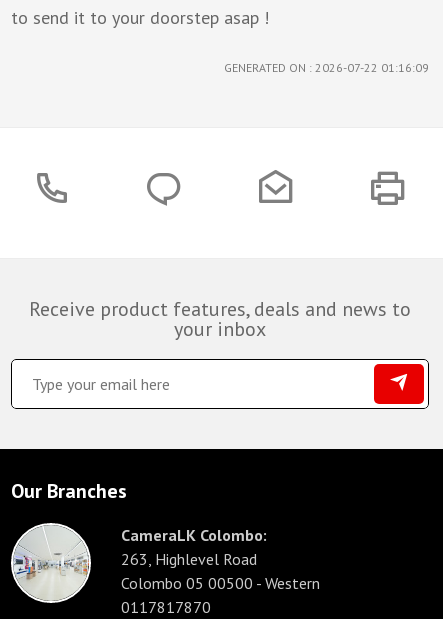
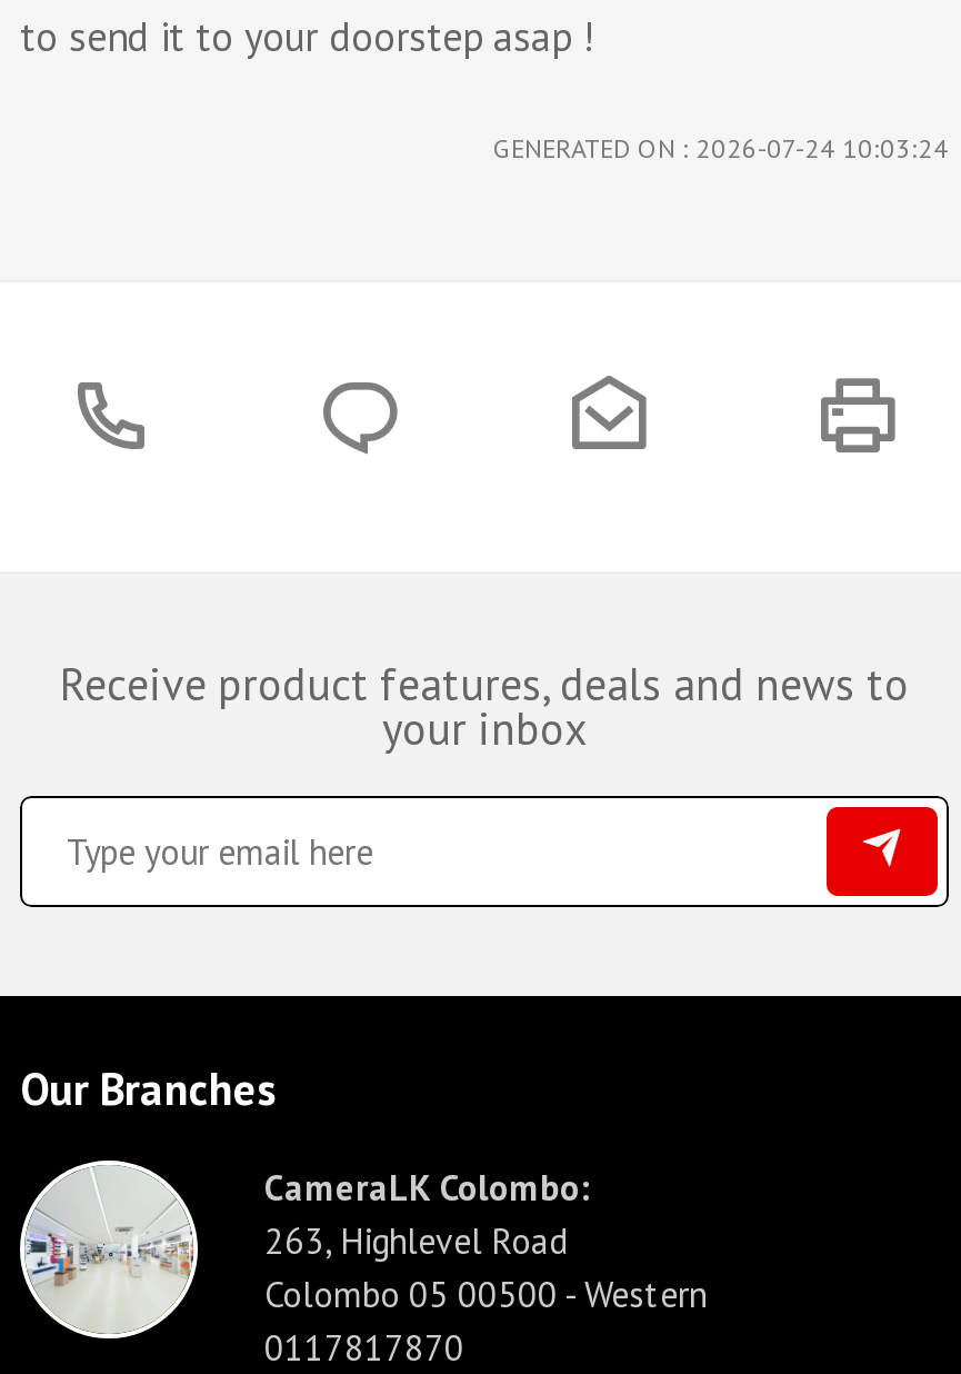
- GENERATED ON : 2026-07-22 01:16:09
+ GENERATED ON : 2026-07-24 10:03:24
